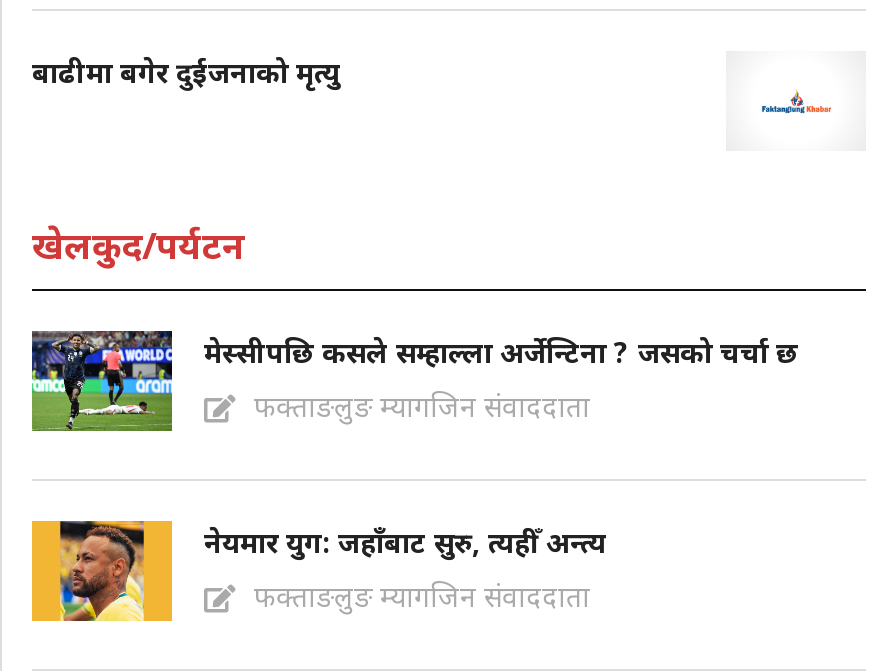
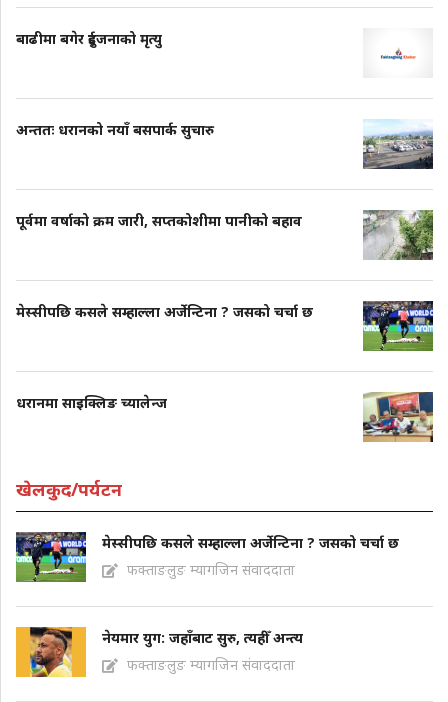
+ अन्ततः धरानको नयाँ बसपार्क सुचारु

+ पूर्वमा वर्षाको क्रम जारी, सप्तकोशीमा पानीको बहाव

+ मेस्सीपछि कसले सम्हाल्ला अर्जेन्टिना ? जसको चर्चा छ

+ धरानमा साइक्लिङ च्यालेन्ज

+ [image]

+ [image]

+ [image]

+ [image]
